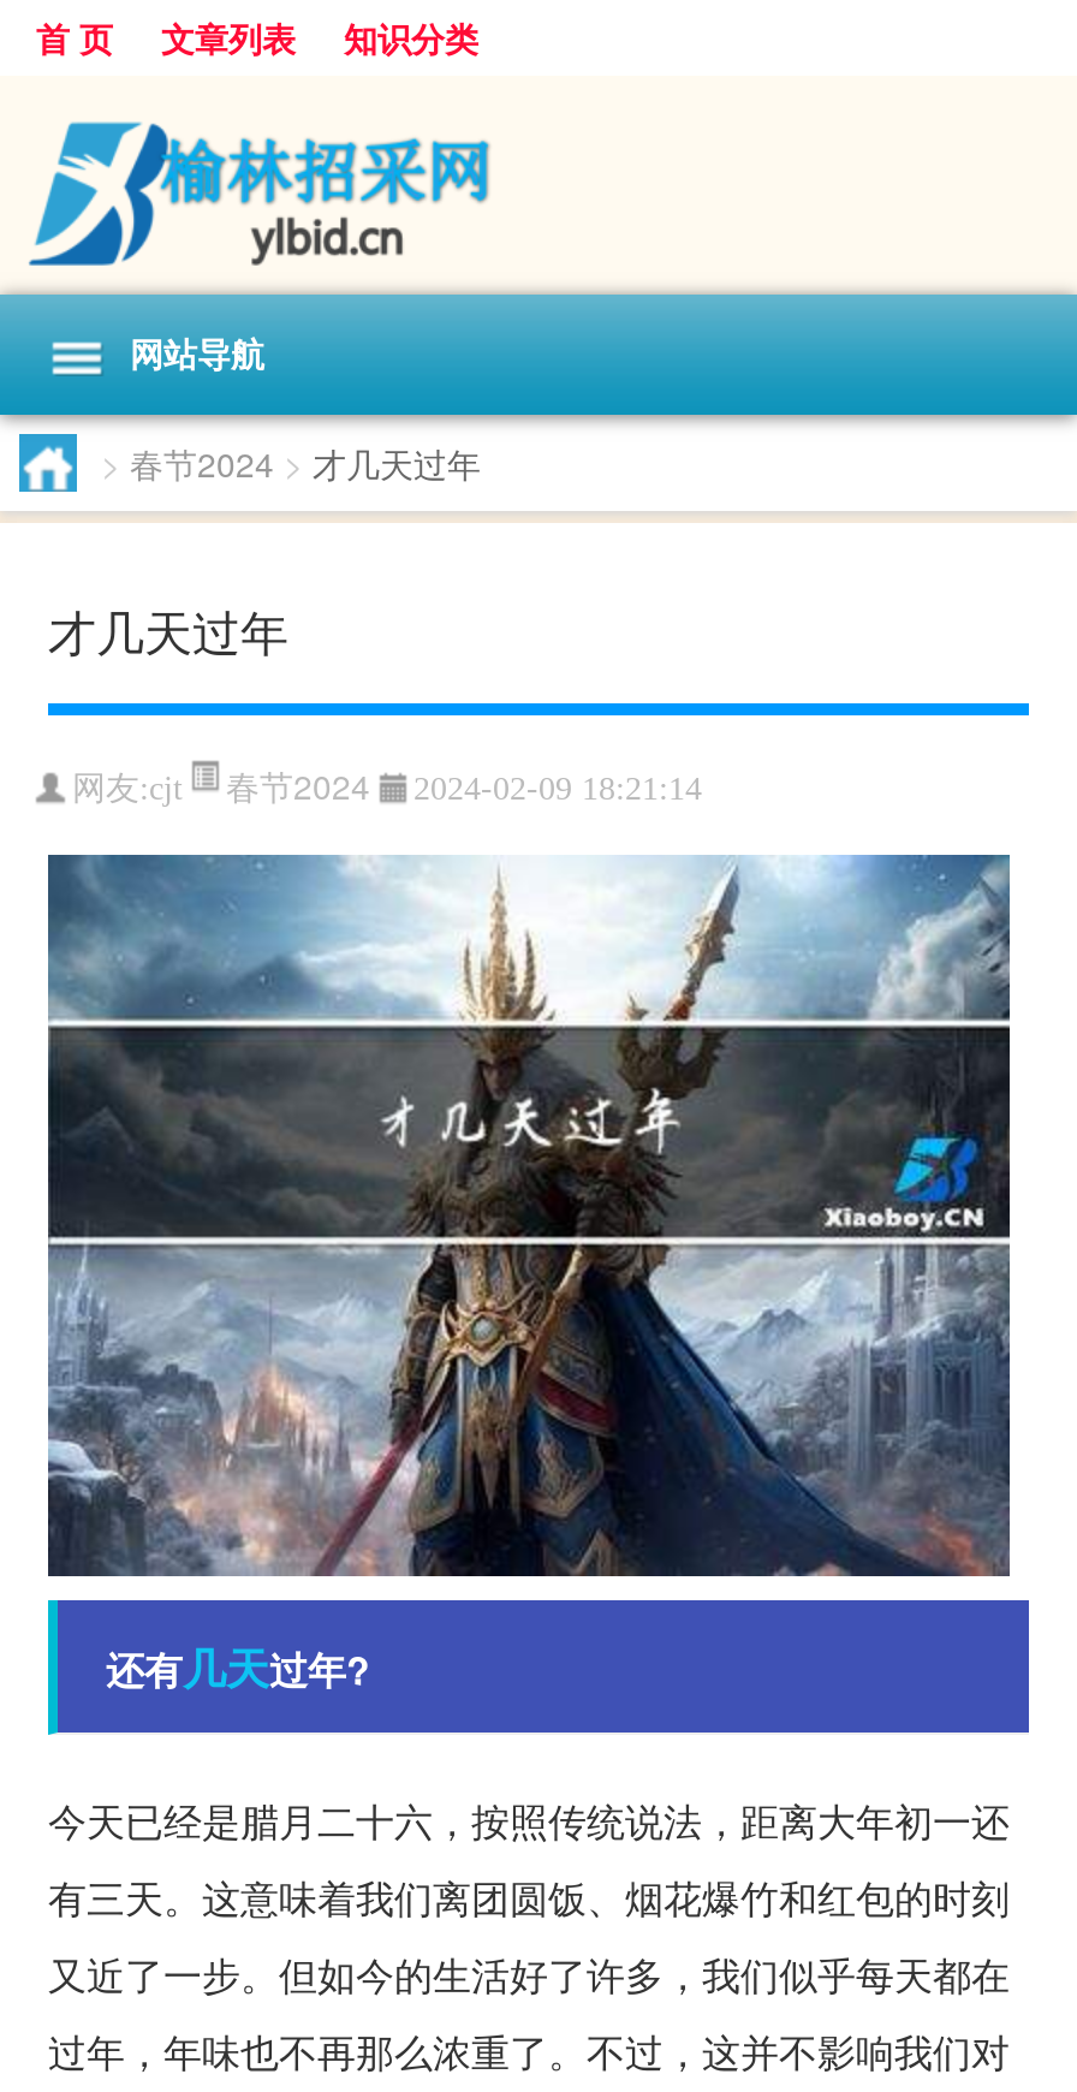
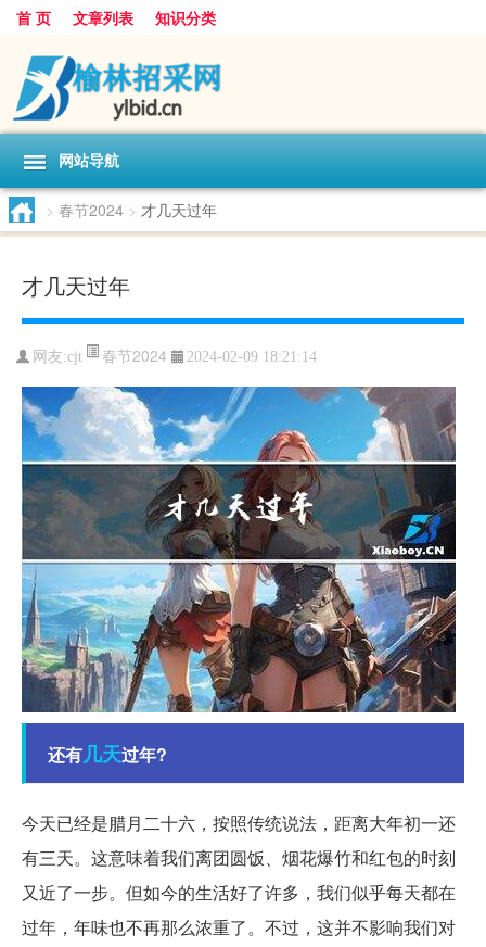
- [image]
+ [image]
